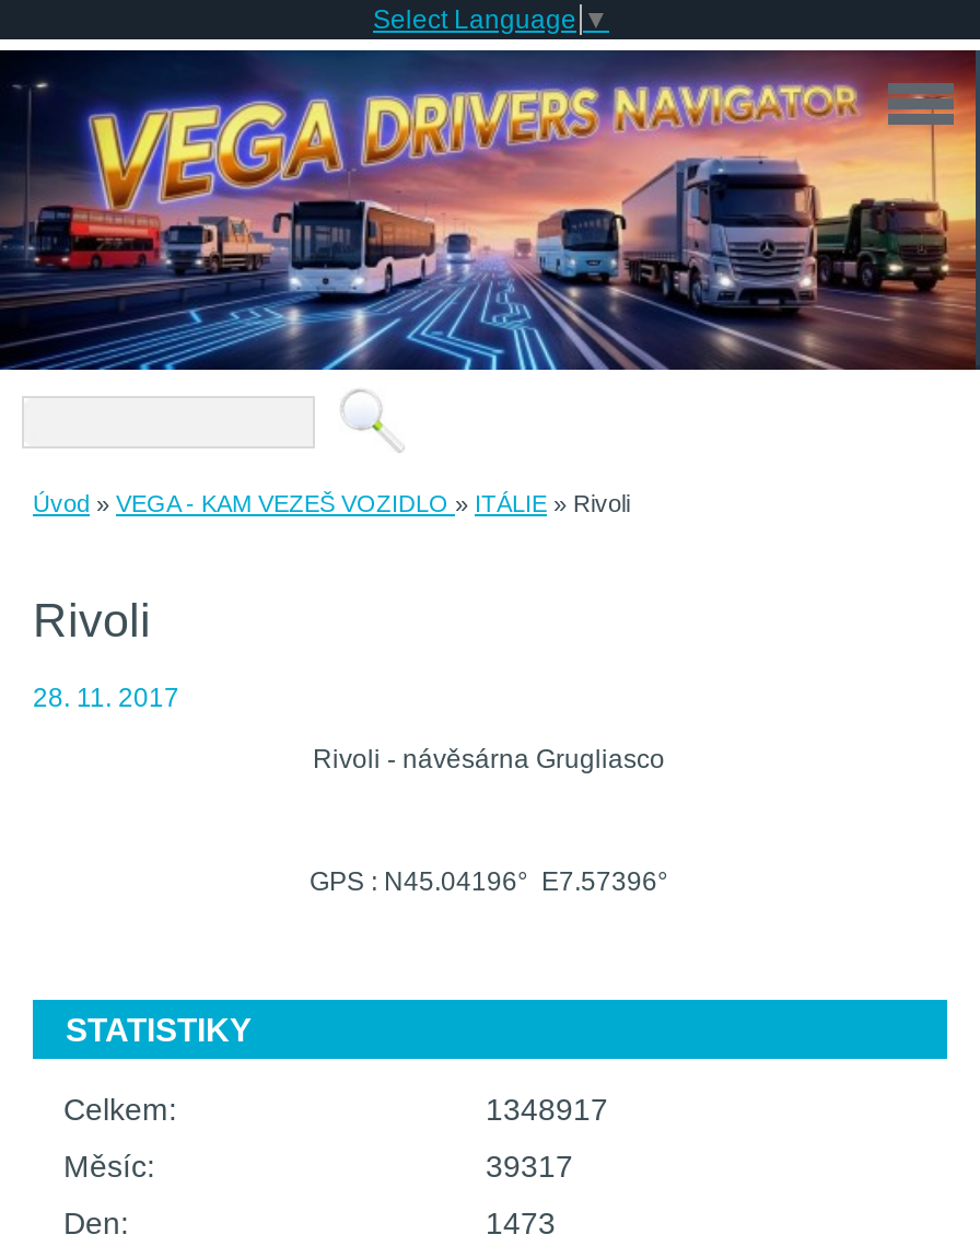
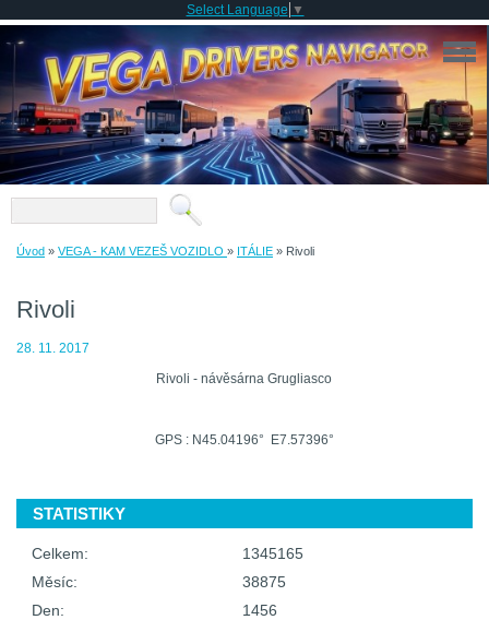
- 1348917
+ 1345165

- 39317
+ 38875

- 1473
+ 1456
